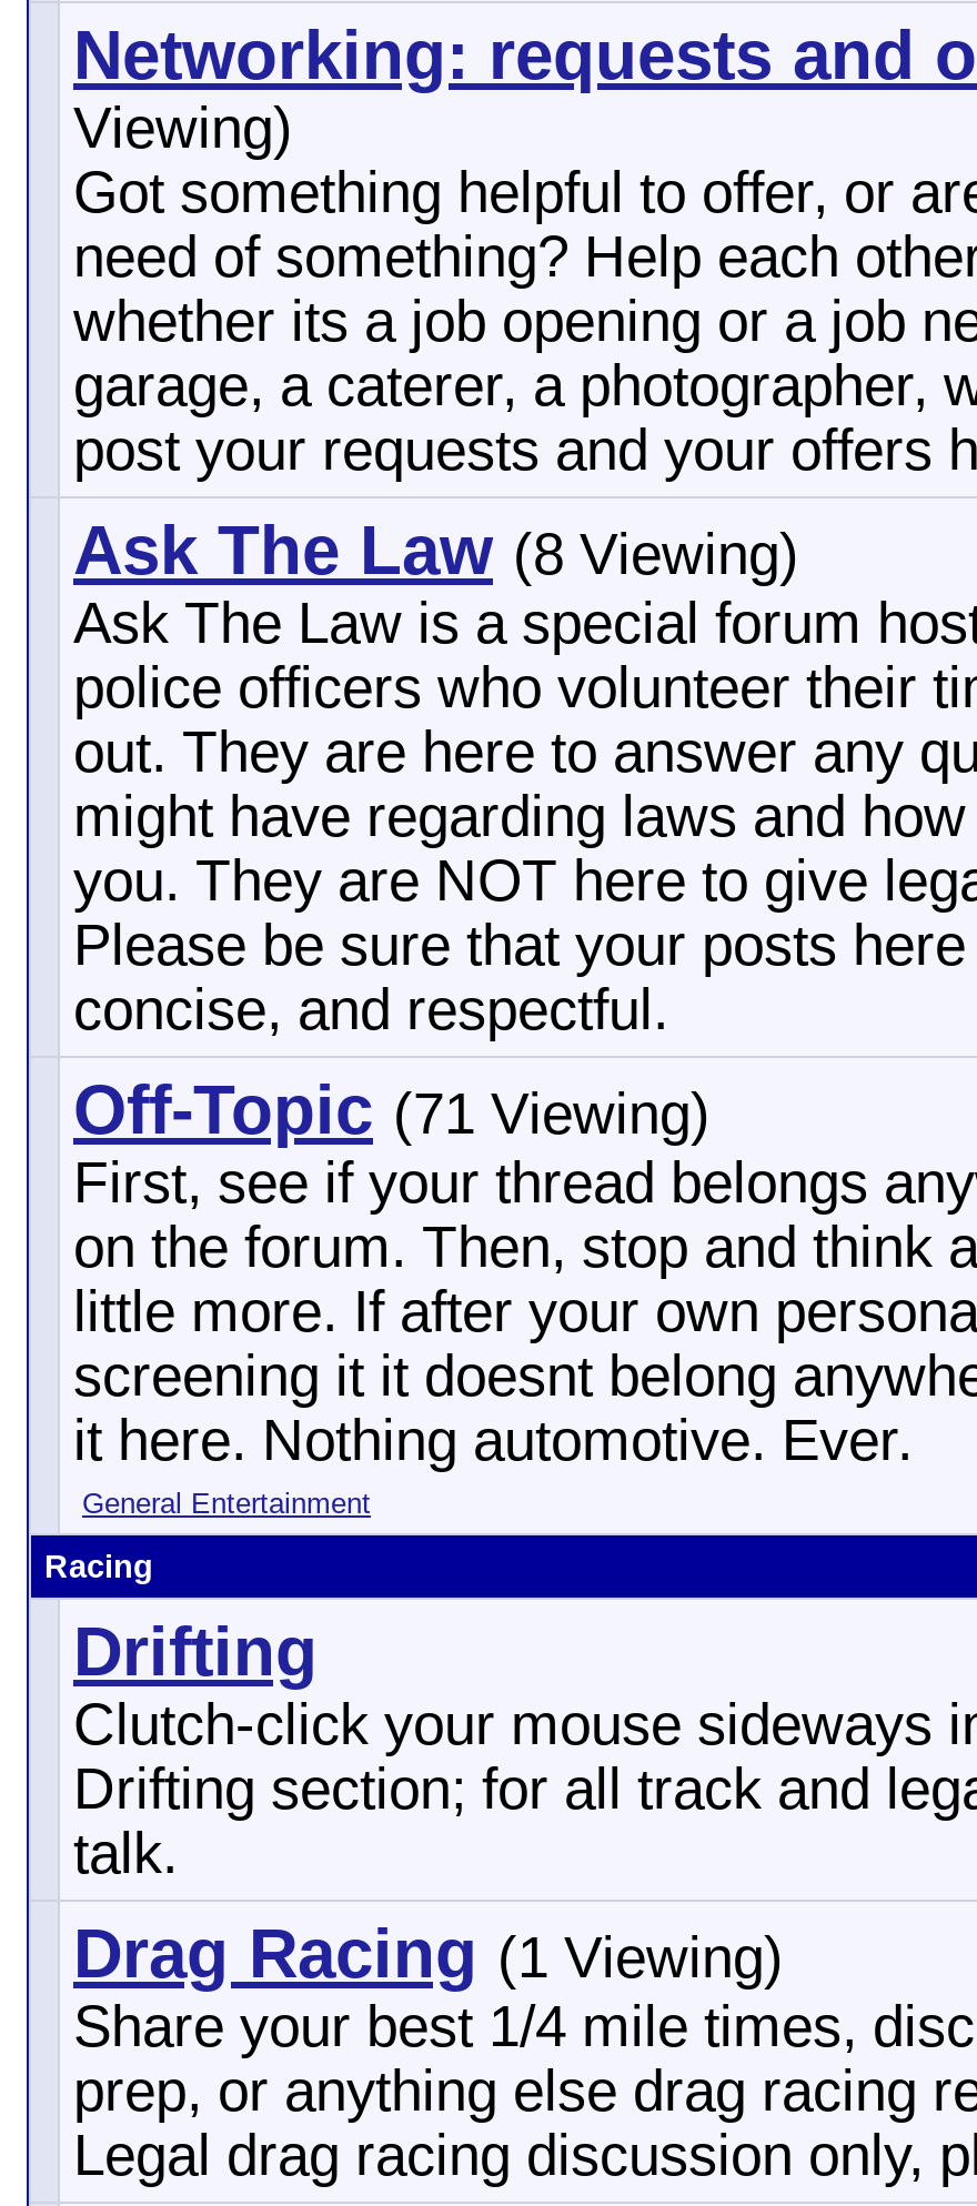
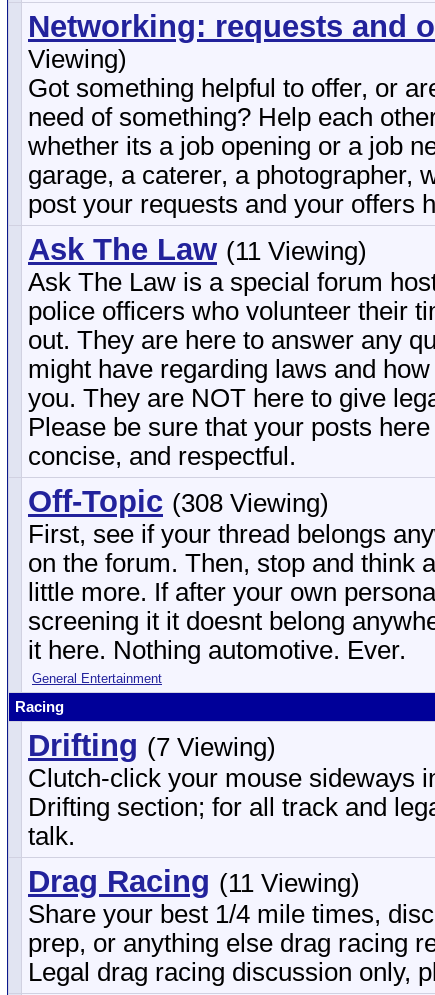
- Ask The Law (8 Viewing)
+ Ask The Law (11 Viewing)

- Off-Topic (71 Viewing)
+ Off-Topic (308 Viewing)

- Drifting
+ Drifting (7 Viewing)

- Drag Racing (1 Viewing)
+ Drag Racing (11 Viewing)
